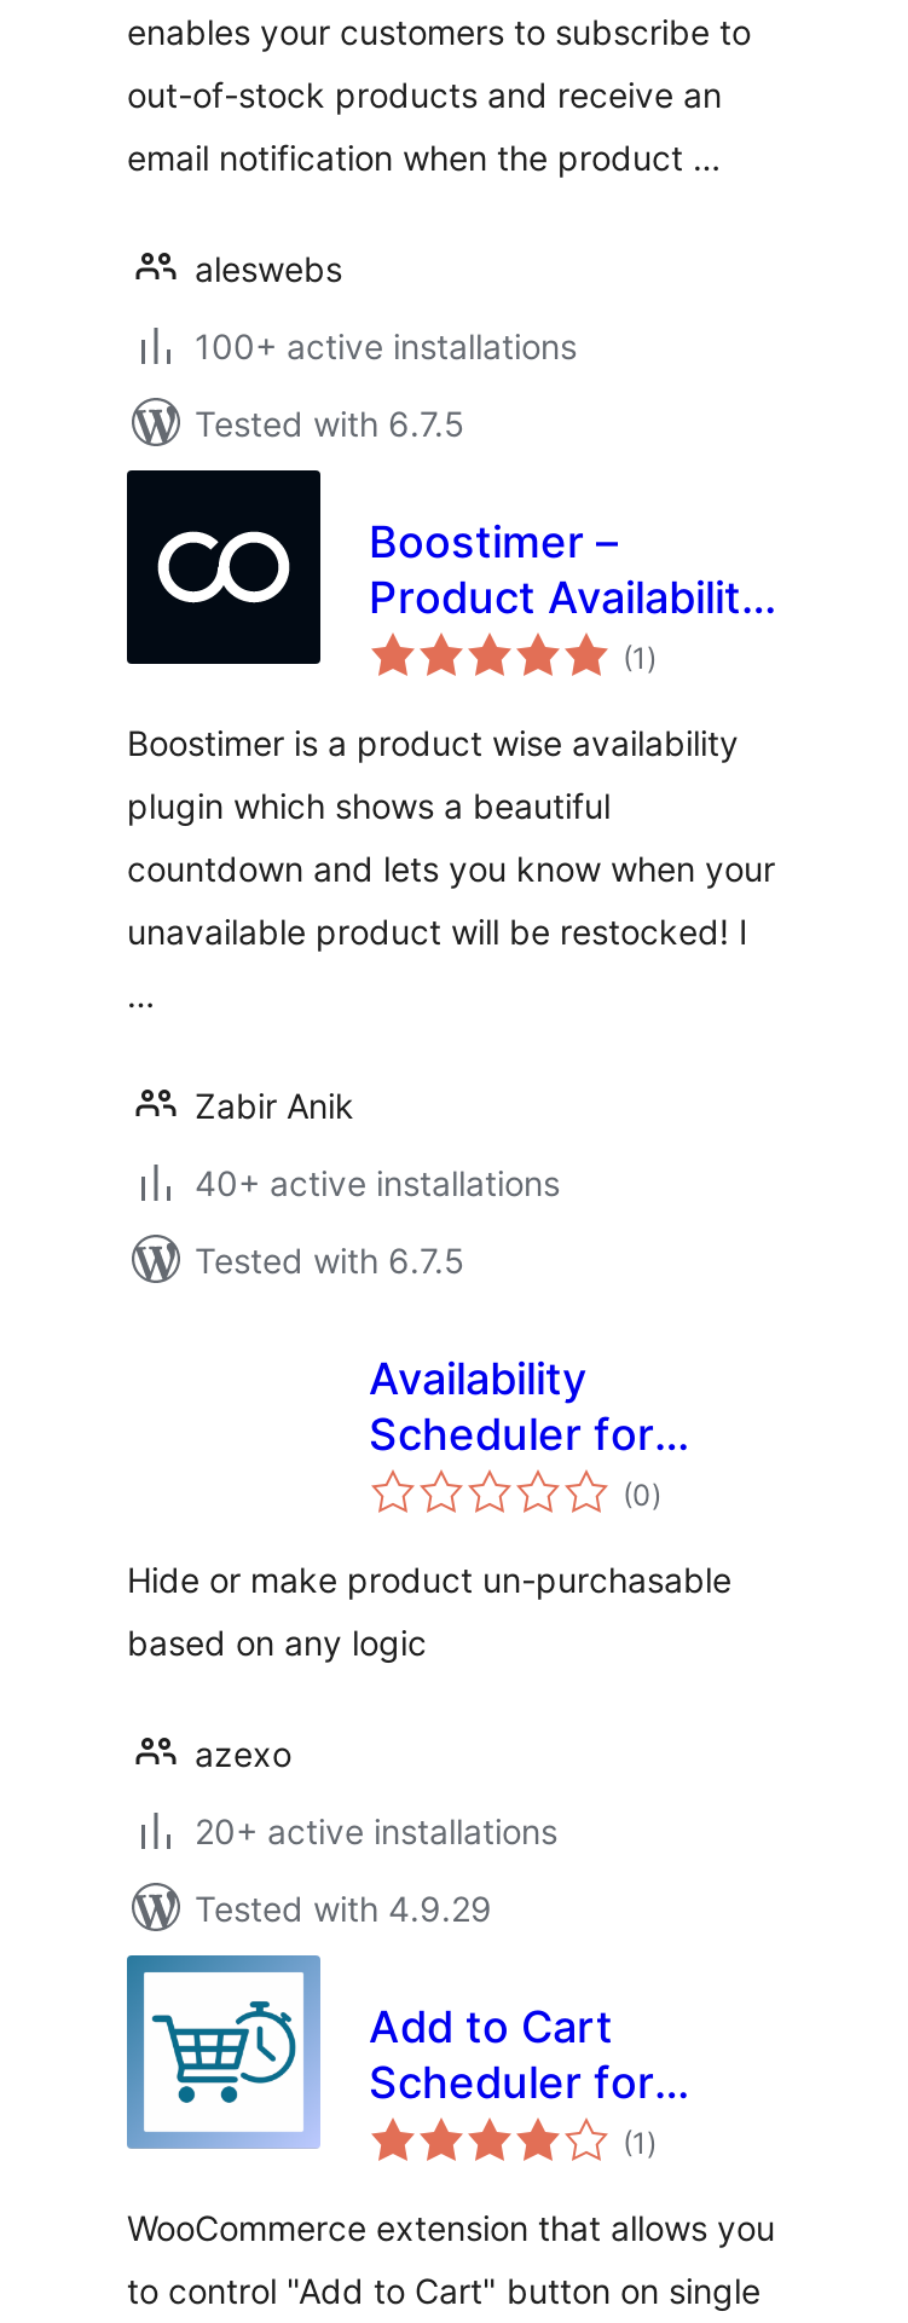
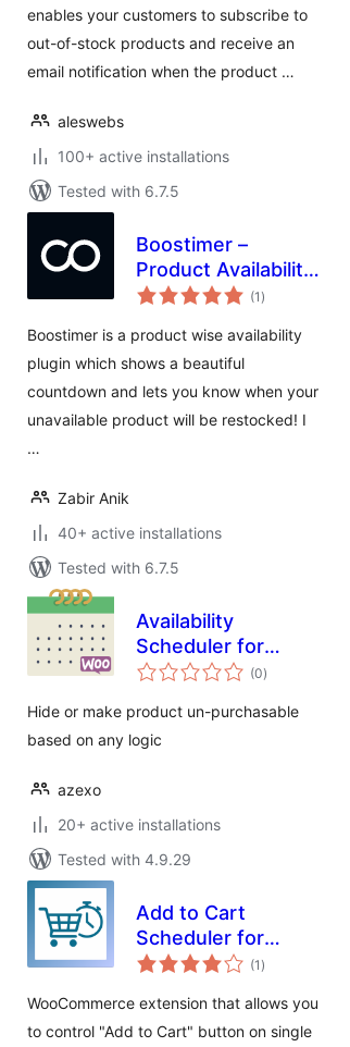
+ [image]
